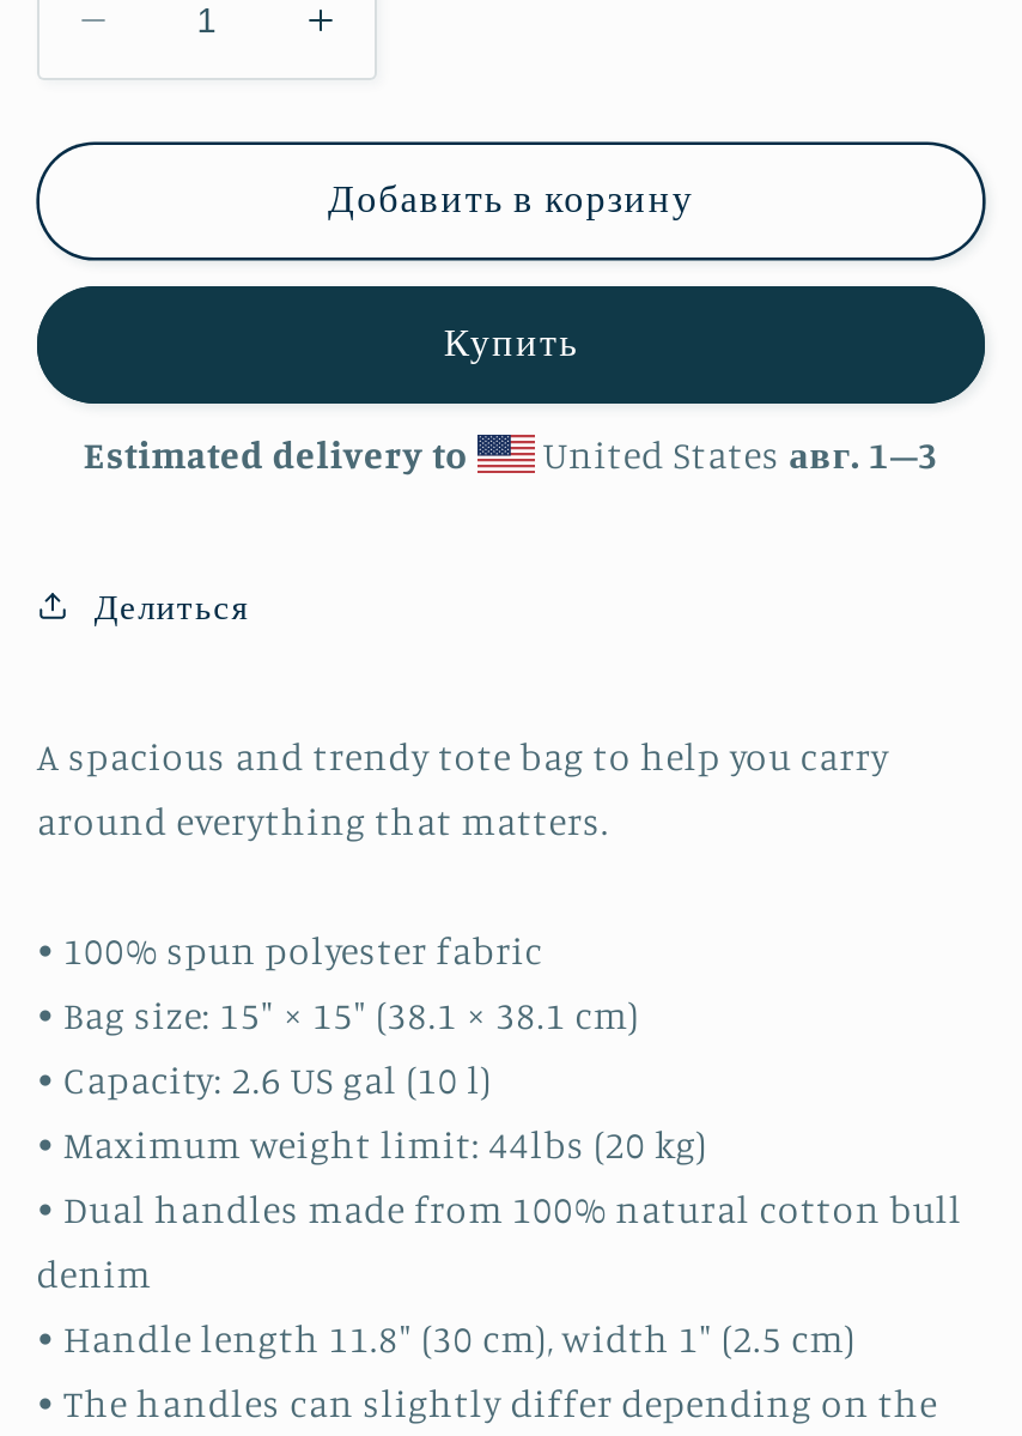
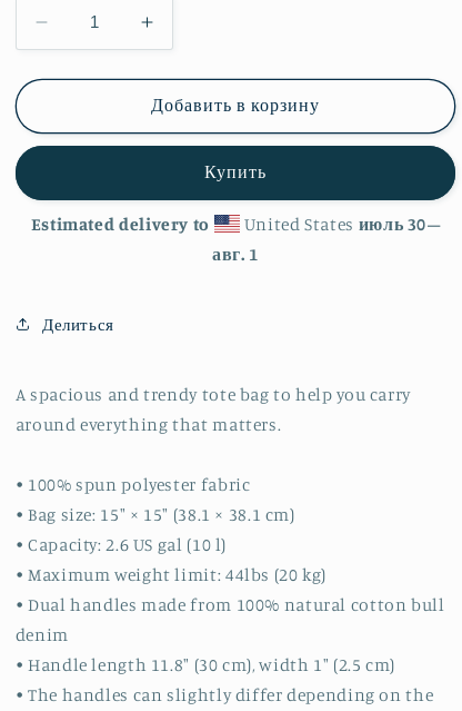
- United States авг. 1–3
+ United States июль 30–
+ авг. 1
